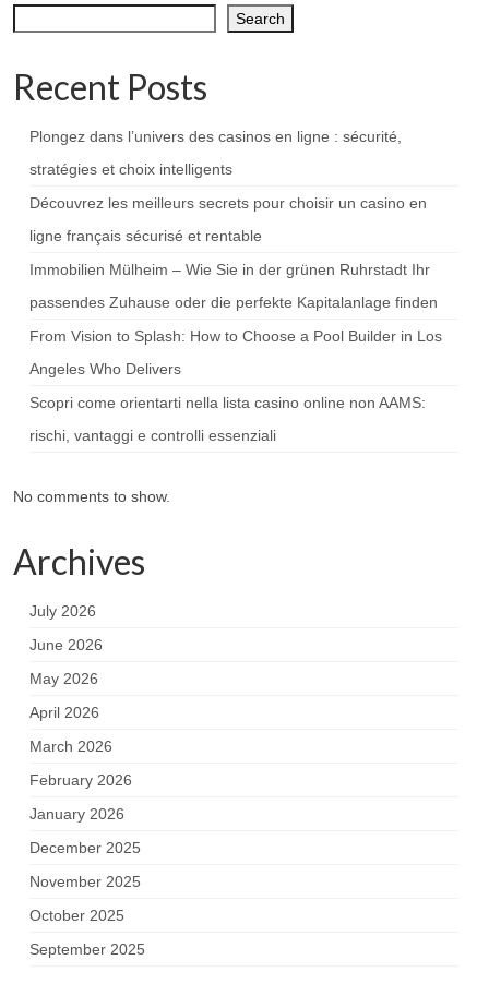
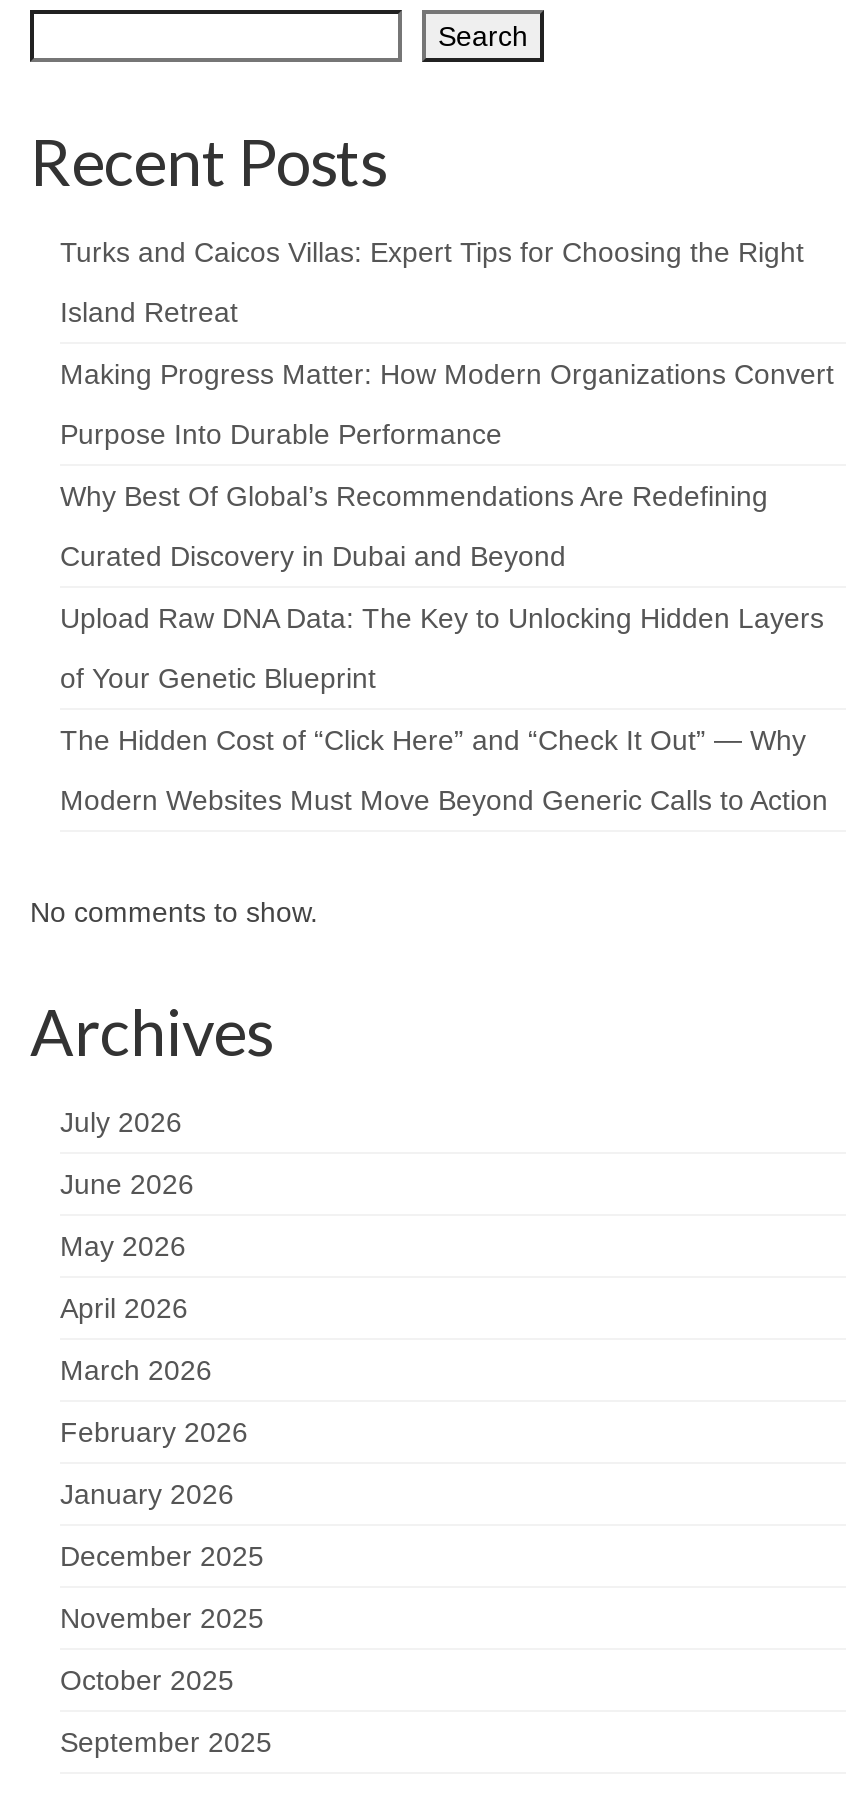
- Plongez dans l’univers des casinos en ligne : sécurité,
+ Turks and Caicos Villas: Expert Tips for Choosing the Right

- stratégies et choix intelligents
+ Island Retreat

- Découvrez les meilleurs secrets pour choisir un casino en
+ Making Progress Matter: How Modern Organizations Convert

- ligne français sécurisé et rentable
+ Purpose Into Durable Performance

- Immobilien Mülheim – Wie Sie in der grünen Ruhrstadt Ihr
+ Why Best Of Global’s Recommendations Are Redefining

- passendes Zuhause oder die perfekte Kapitalanlage finden
+ Curated Discovery in Dubai and Beyond

- From Vision to Splash: How to Choose a Pool Builder in Los
+ Upload Raw DNA Data: The Key to Unlocking Hidden Layers

- Angeles Who Delivers
+ of Your Genetic Blueprint

- Scopri come orientarti nella lista casino online non AAMS:
+ The Hidden Cost of “Click Here” and “Check It Out” — Why

- rischi, vantaggi e controlli essenziali
+ Modern Websites Must Move Beyond Generic Calls to Action
